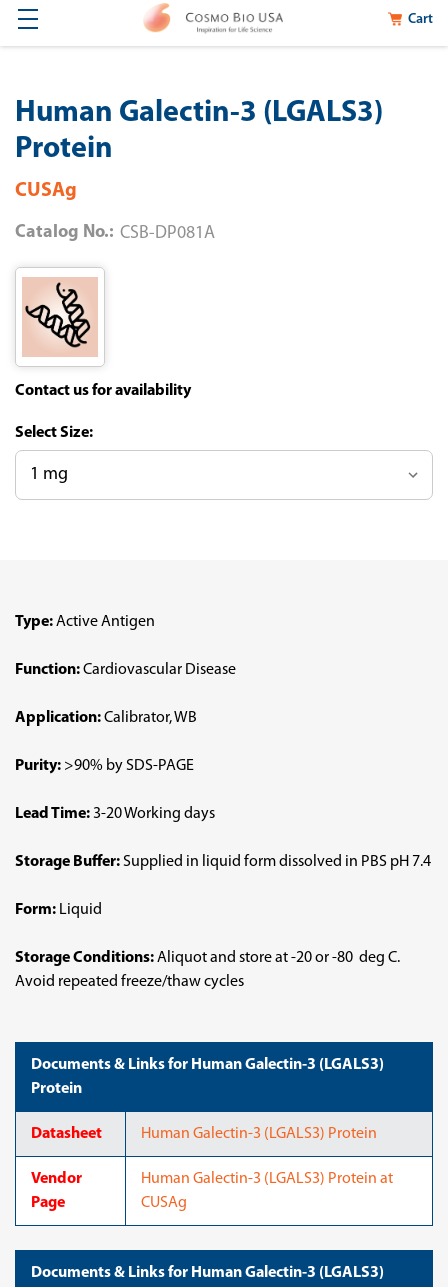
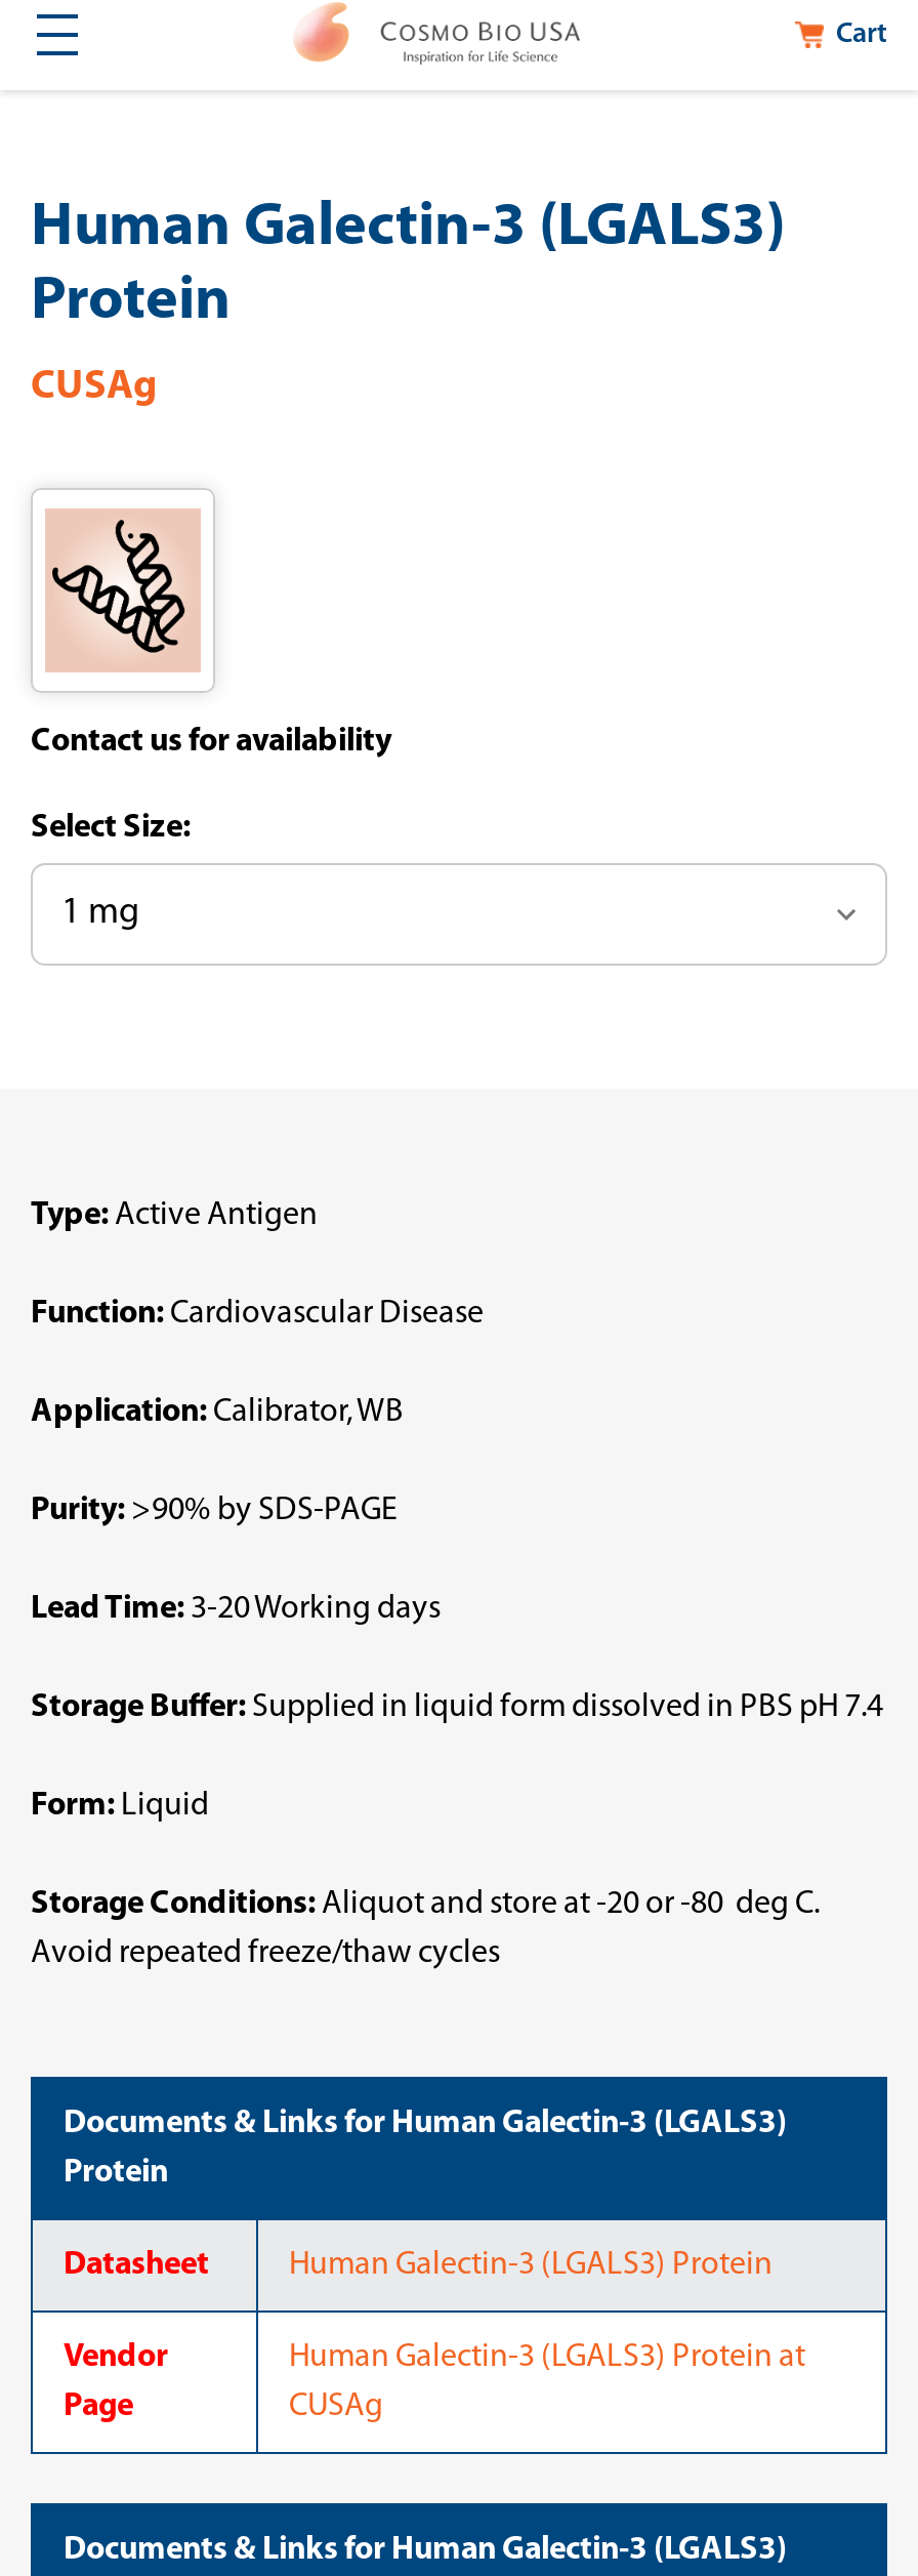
- Catalog No.: CSB-DP081A
